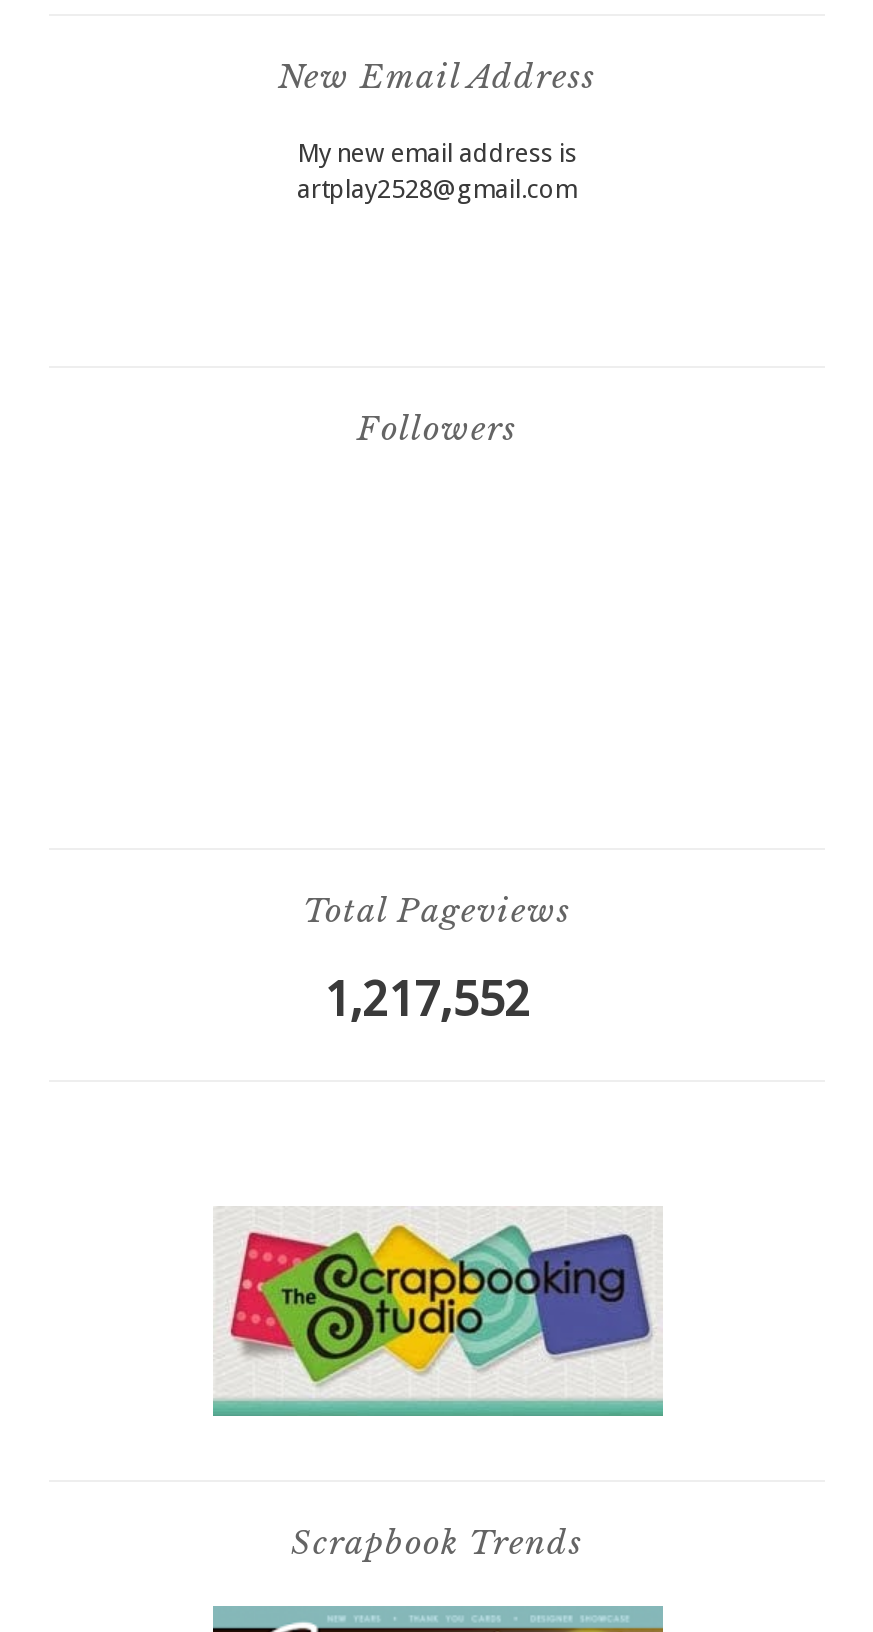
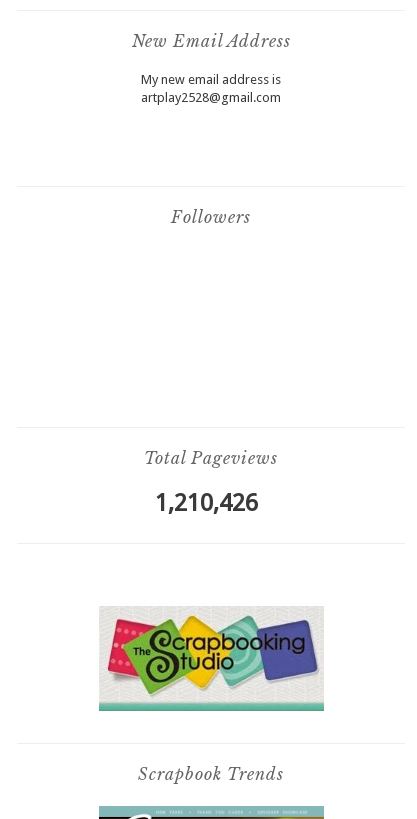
- 1,217,552
+ 1,210,426
